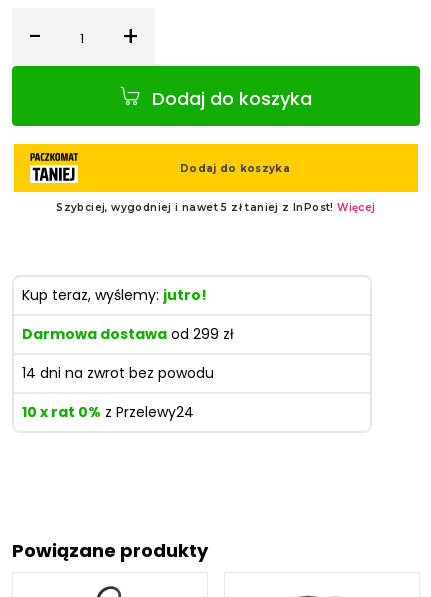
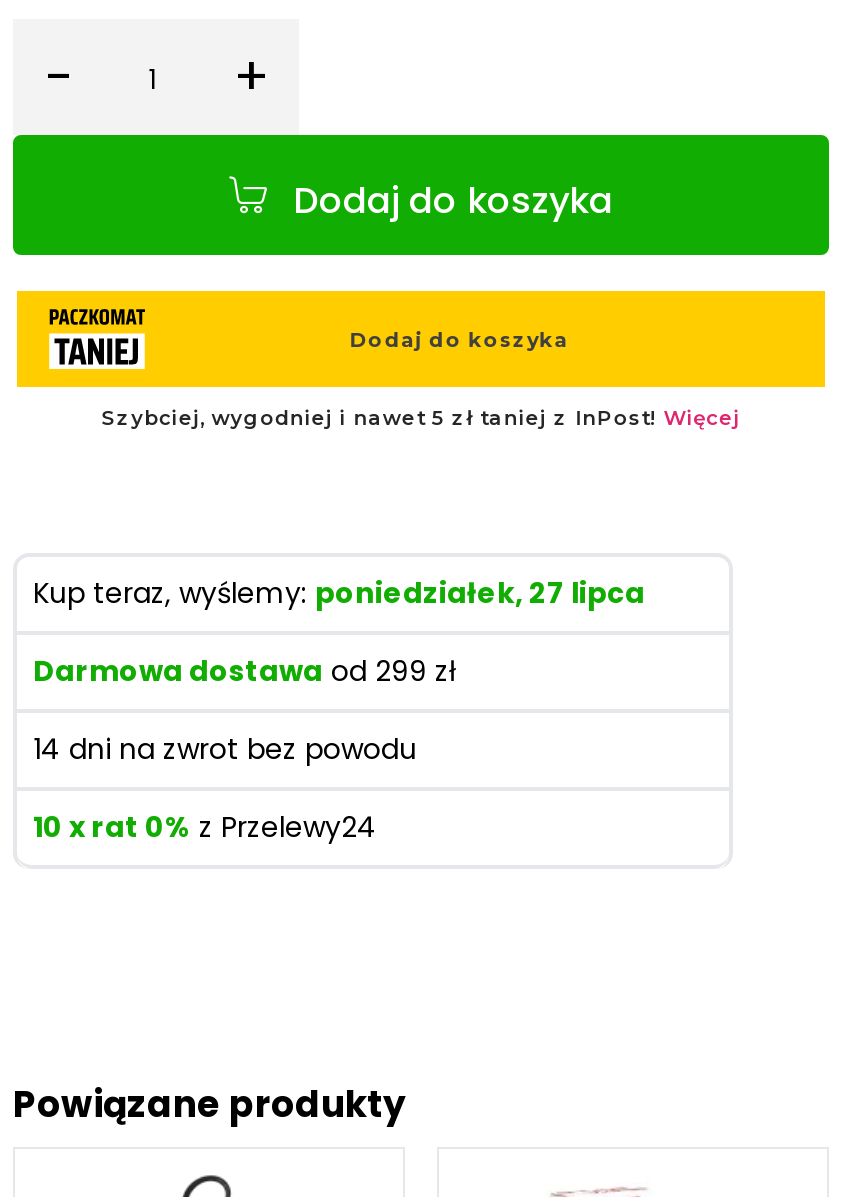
- Kup teraz, wyślemy: jutro!
+ Kup teraz, wyślemy: poniedziałek, 27 lipca
